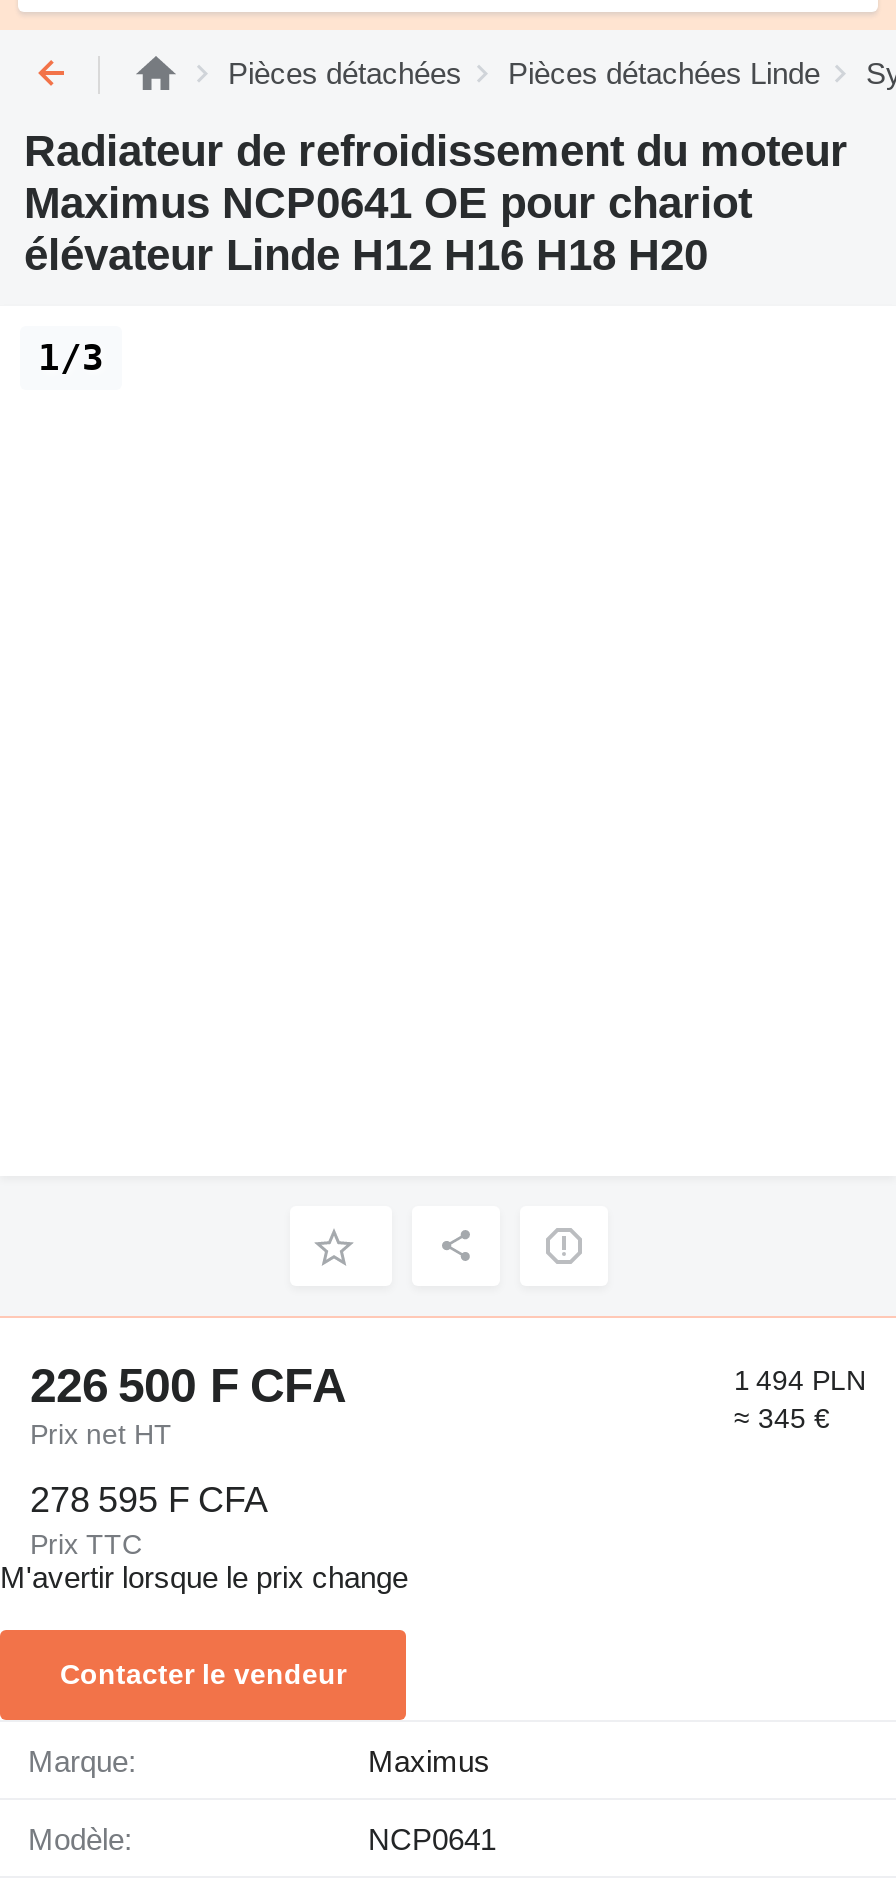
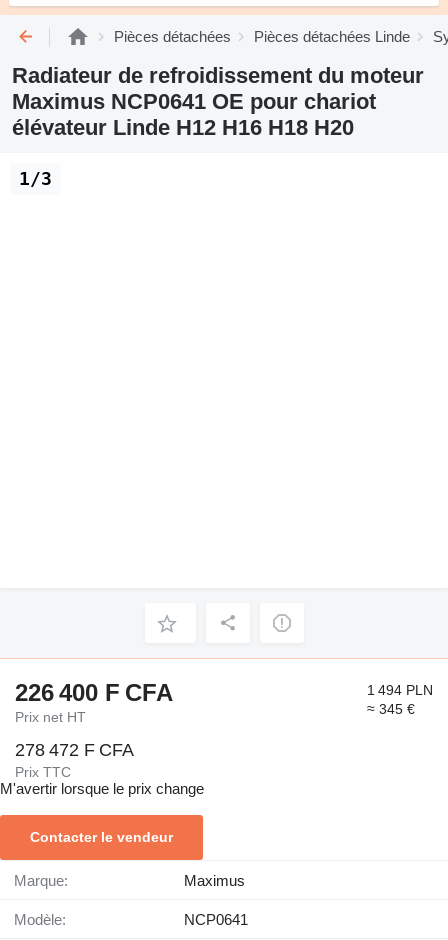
- 226 500 F CFA
+ 226 400 F CFA

- 278 595 F CFA
+ 278 472 F CFA
